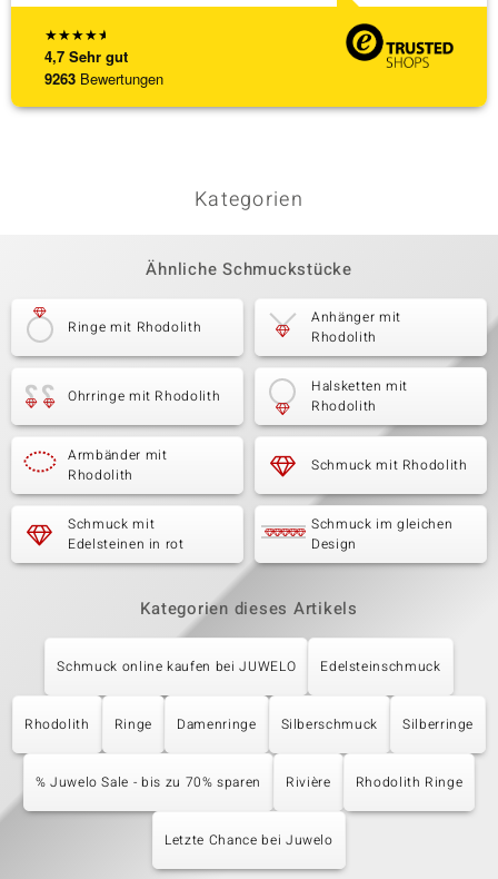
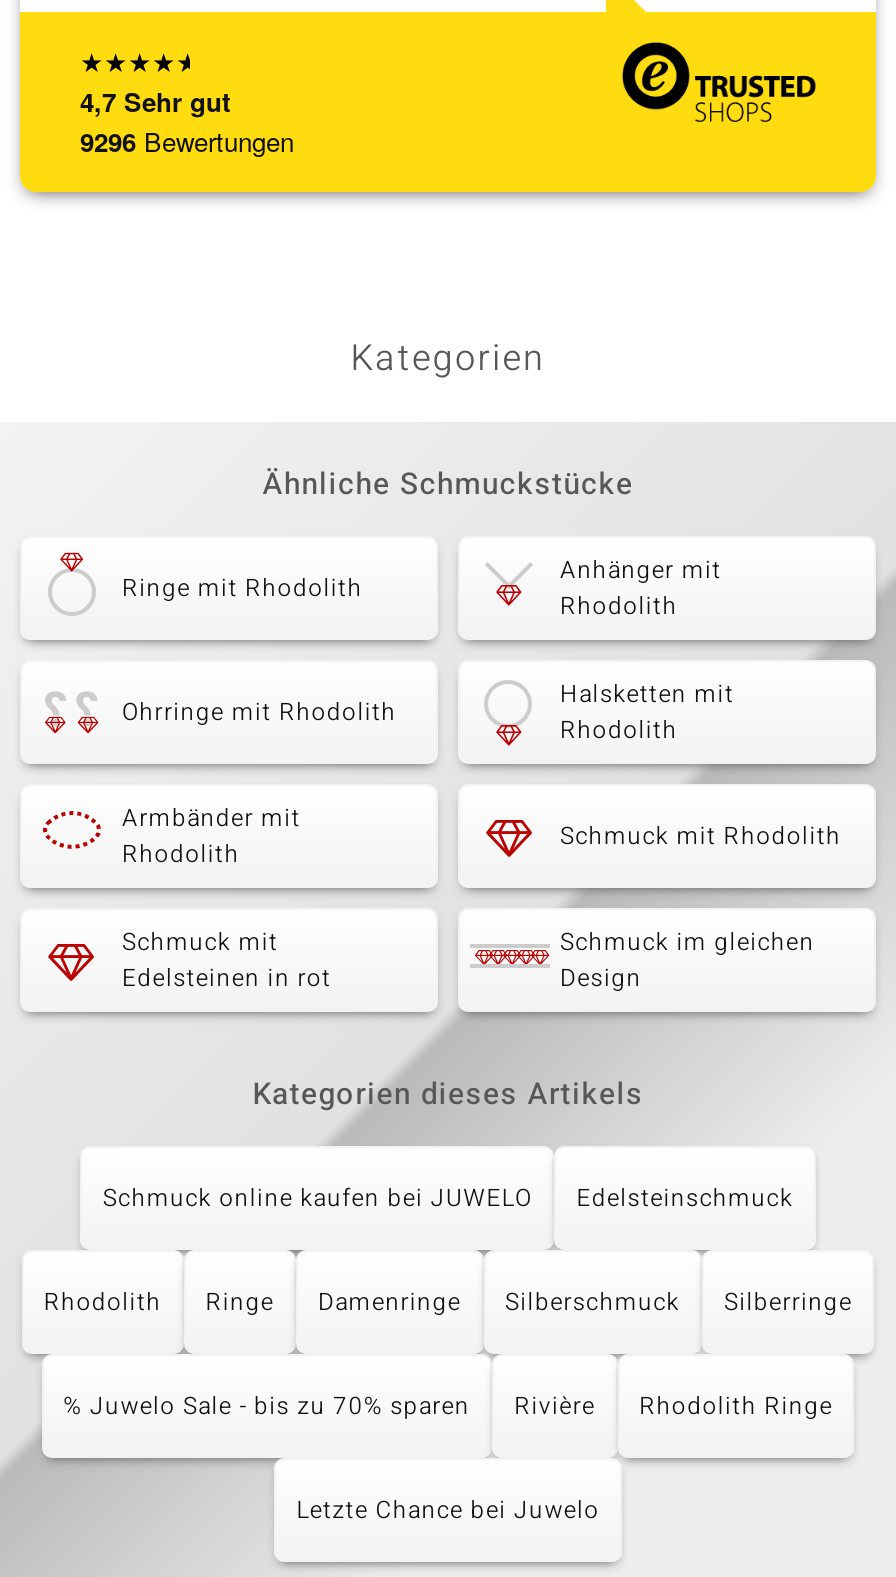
- 9263 Bewertungen
+ 9296 Bewertungen
